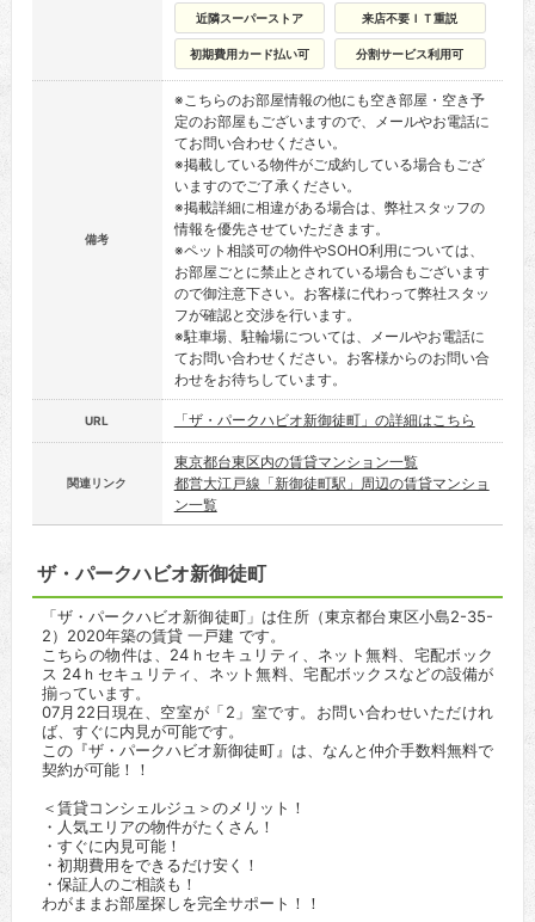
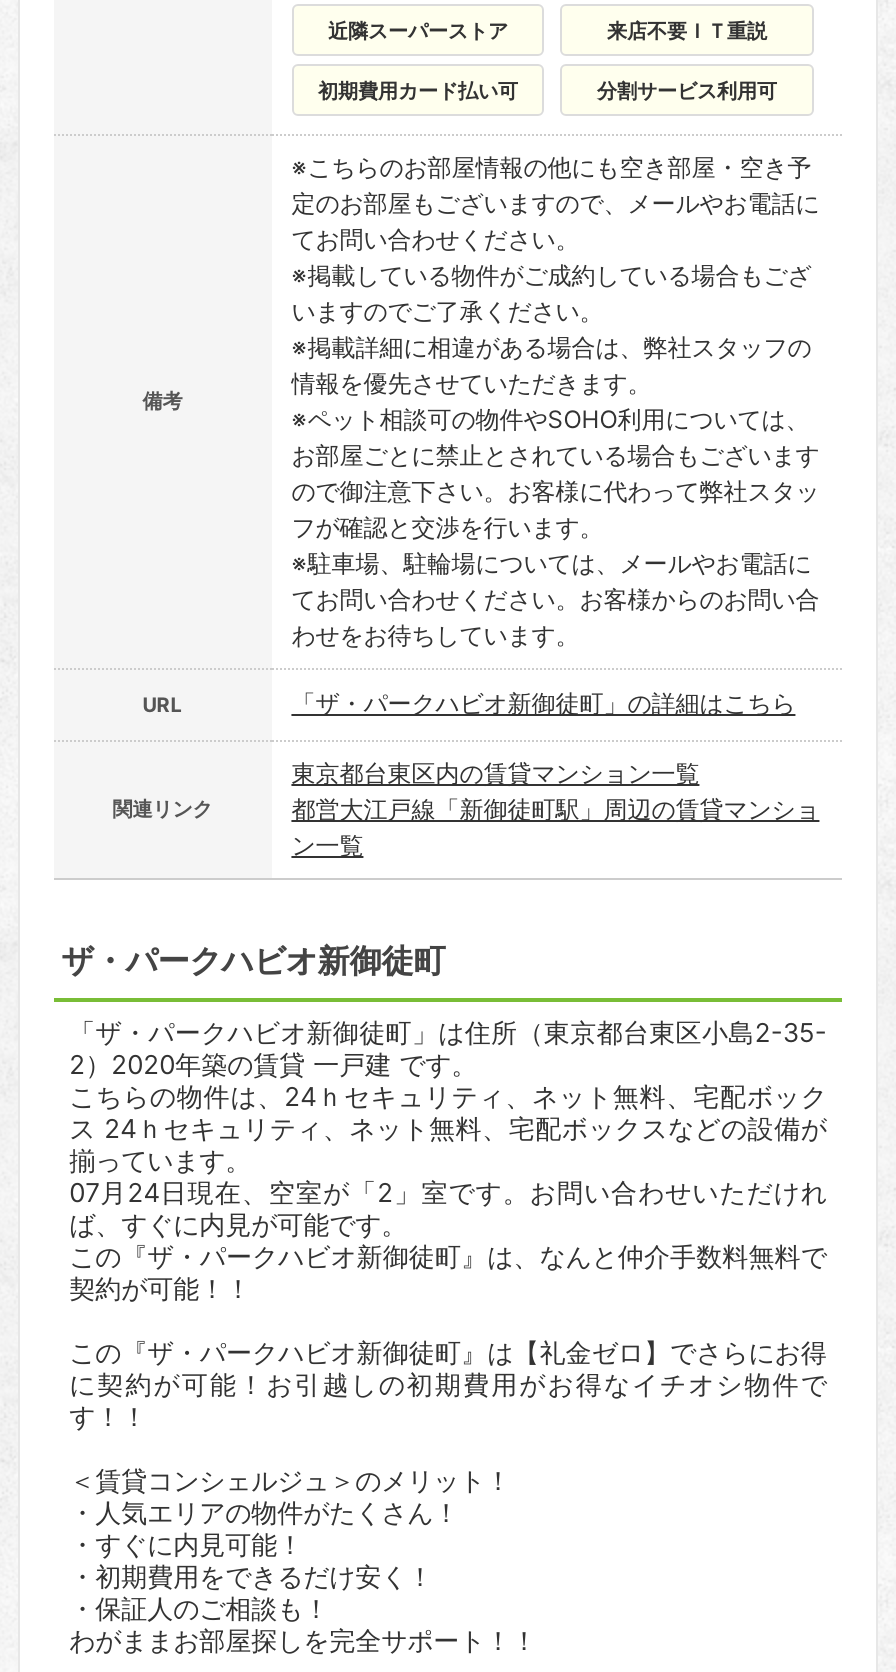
- 07月22日現在、空室が「2」室です。お問い合わせいただけれ
+ 07月24日現在、空室が「2」室です。お問い合わせいただけれ

+ この『ザ・パークハビオ新御徒町』は【礼金ゼロ】でさらにお得
+ に契約が可能！お引越しの初期費用がお得なイチオシ物件で
+ す！！
